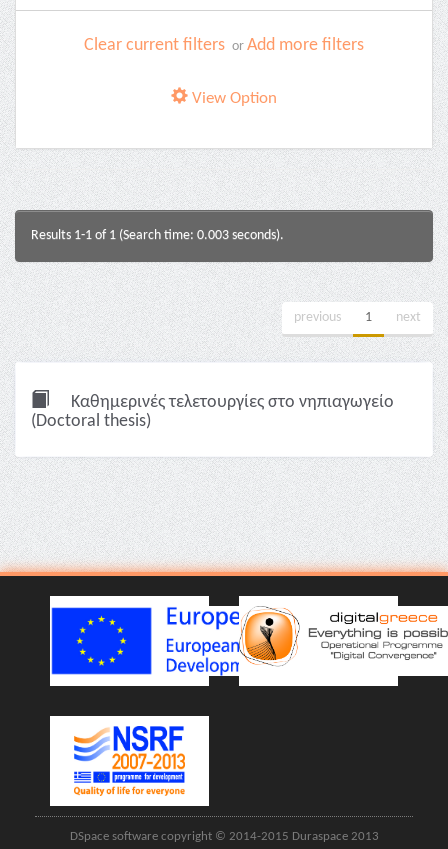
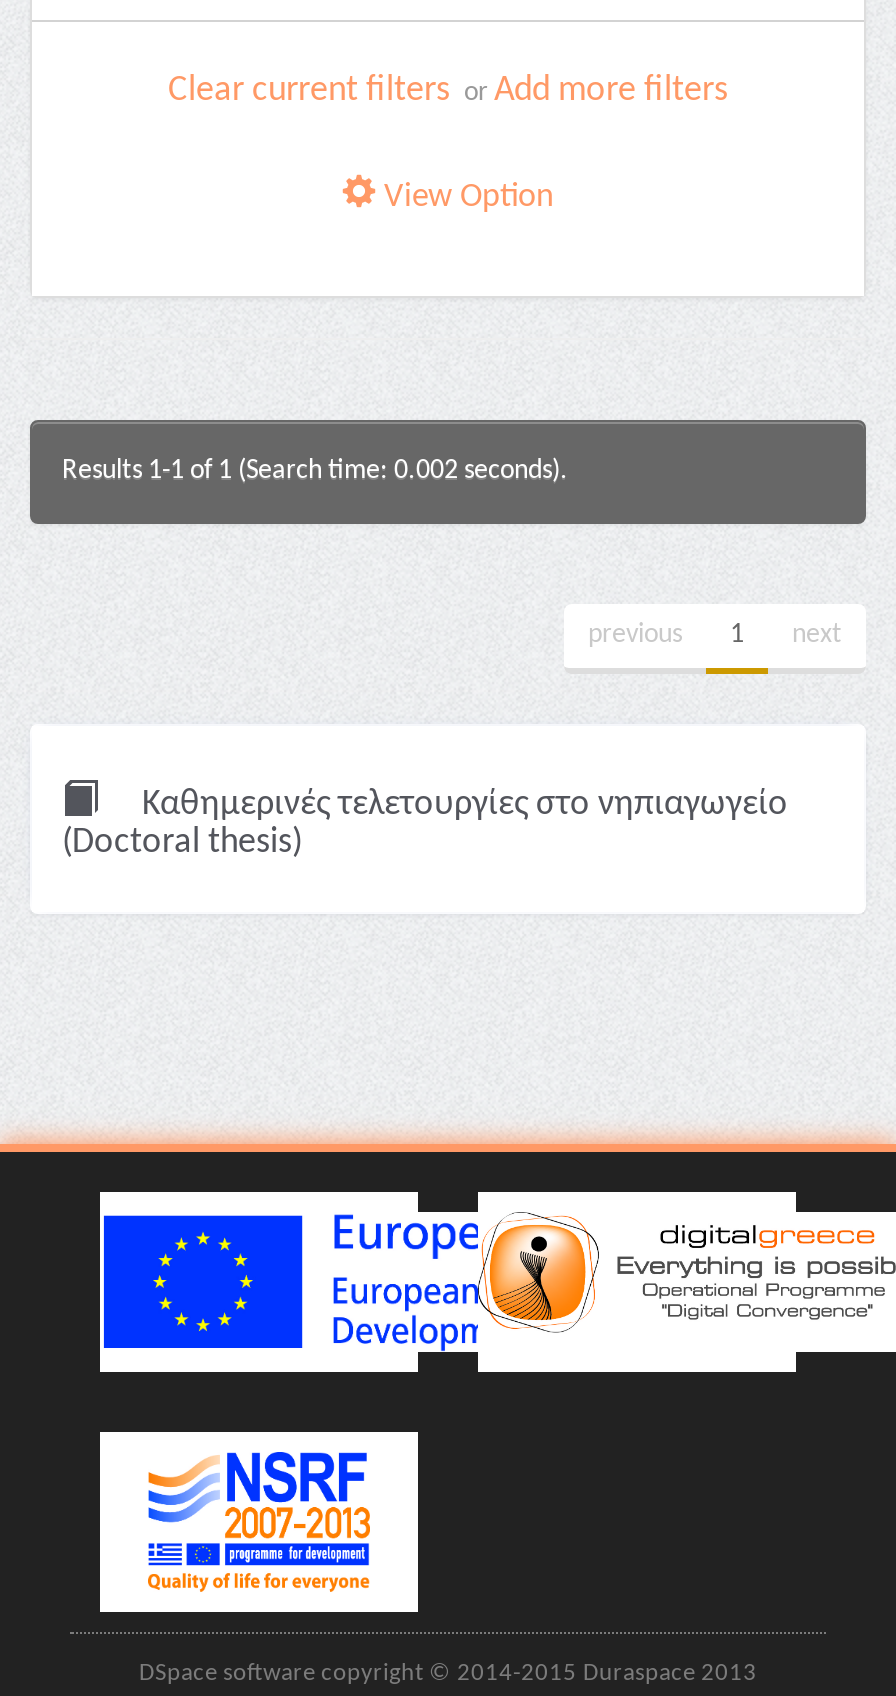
- Results 1-1 of 1 (Search time: 0.003 seconds).
+ Results 1-1 of 1 (Search time: 0.002 seconds).
